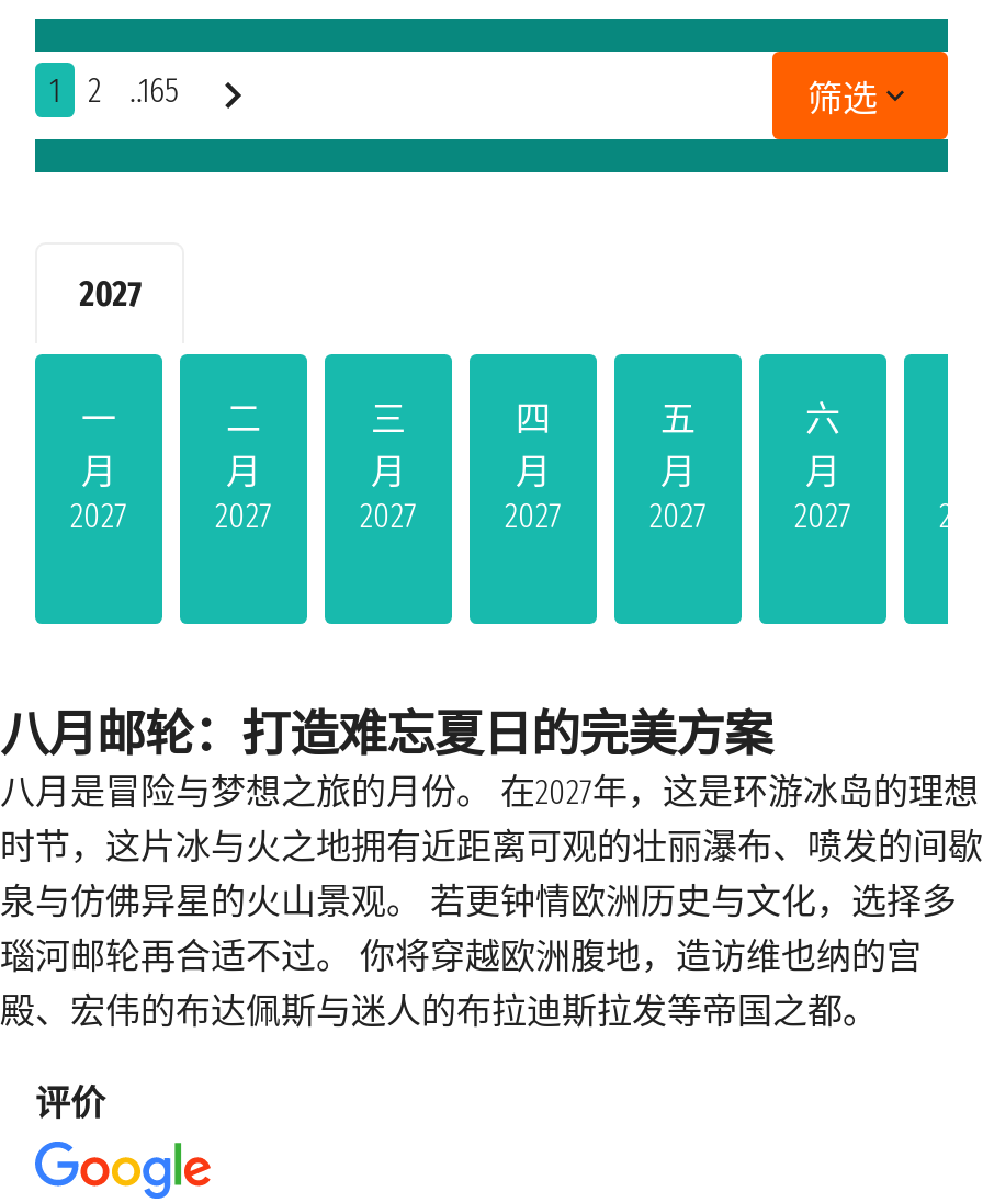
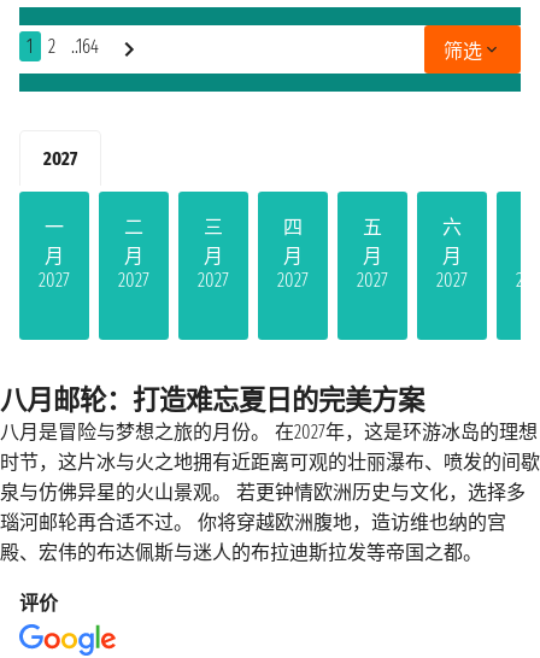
- 1 2 ..165
+ 1 2 ..164
